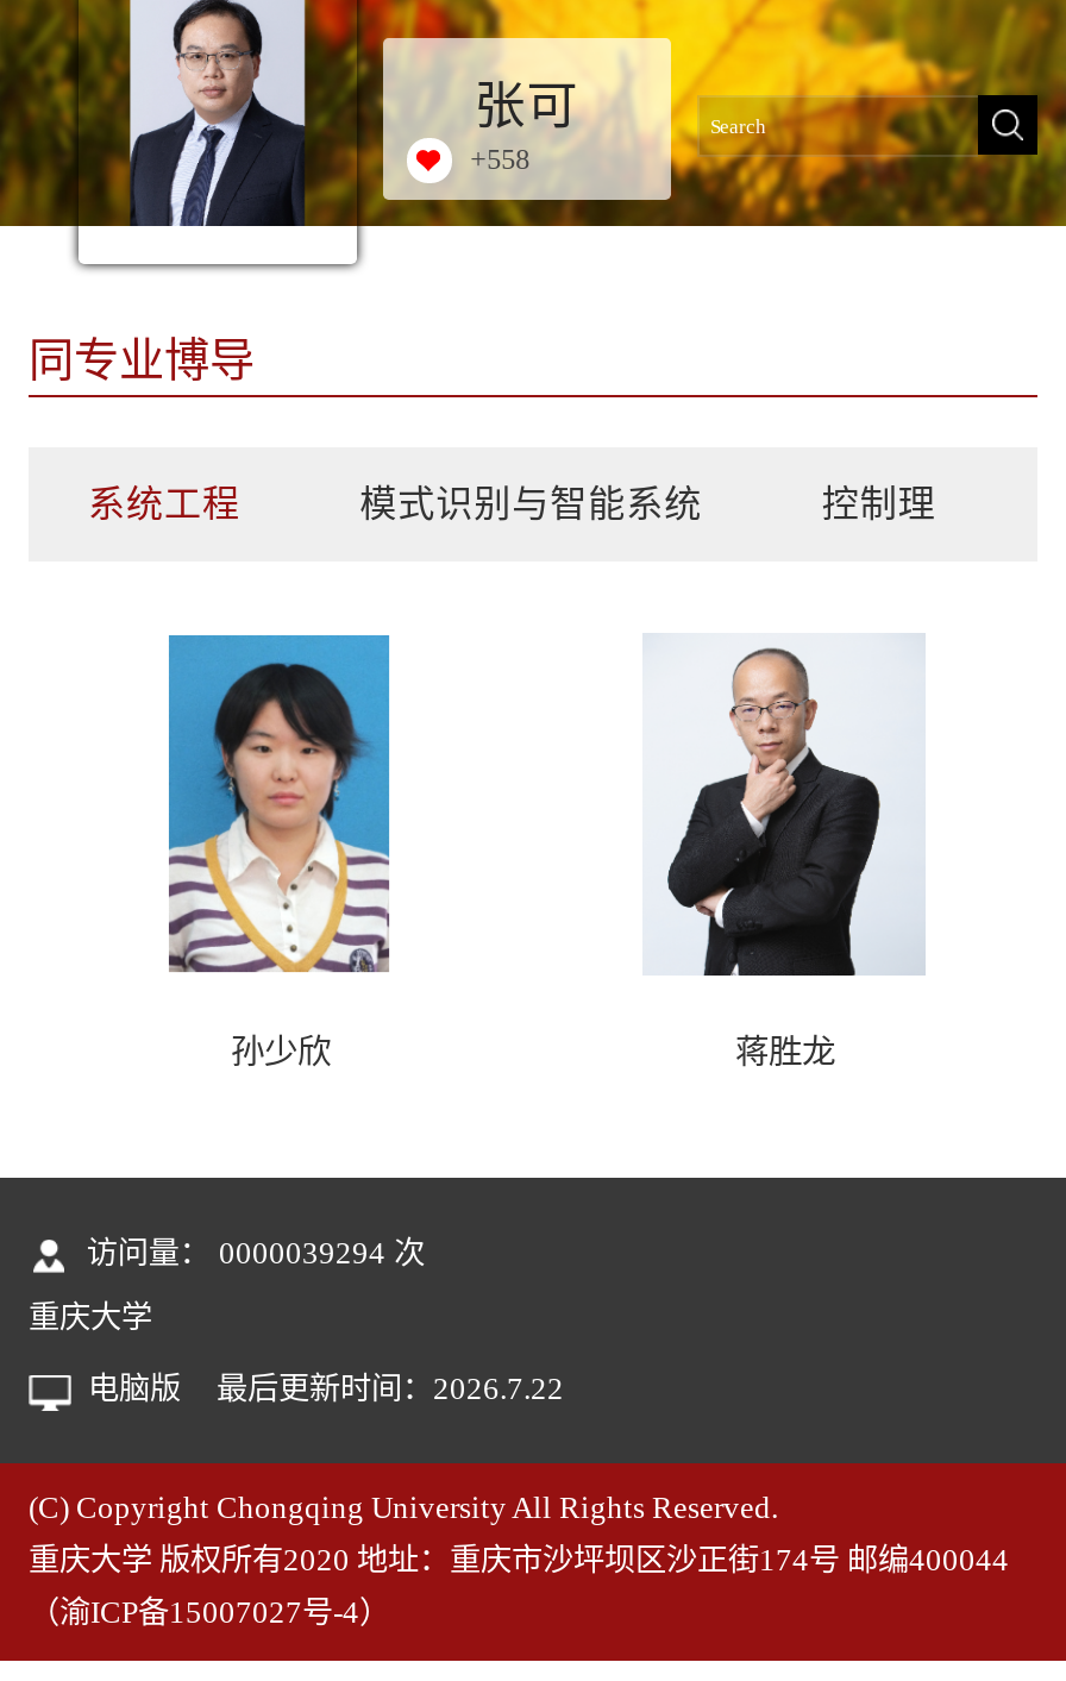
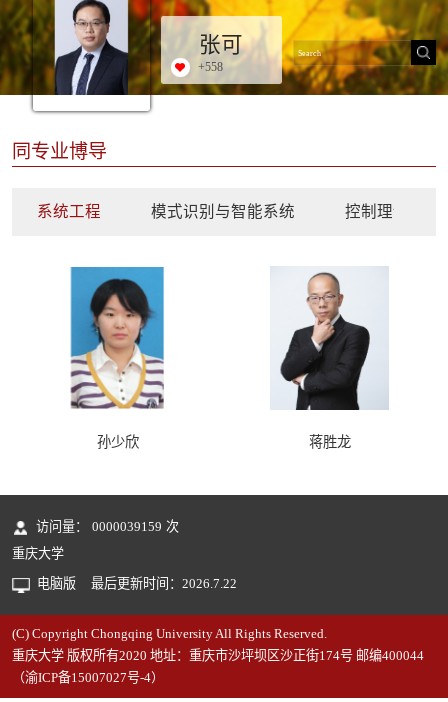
- 访问量： 0000039294 次
+ 访问量： 0000039159 次
